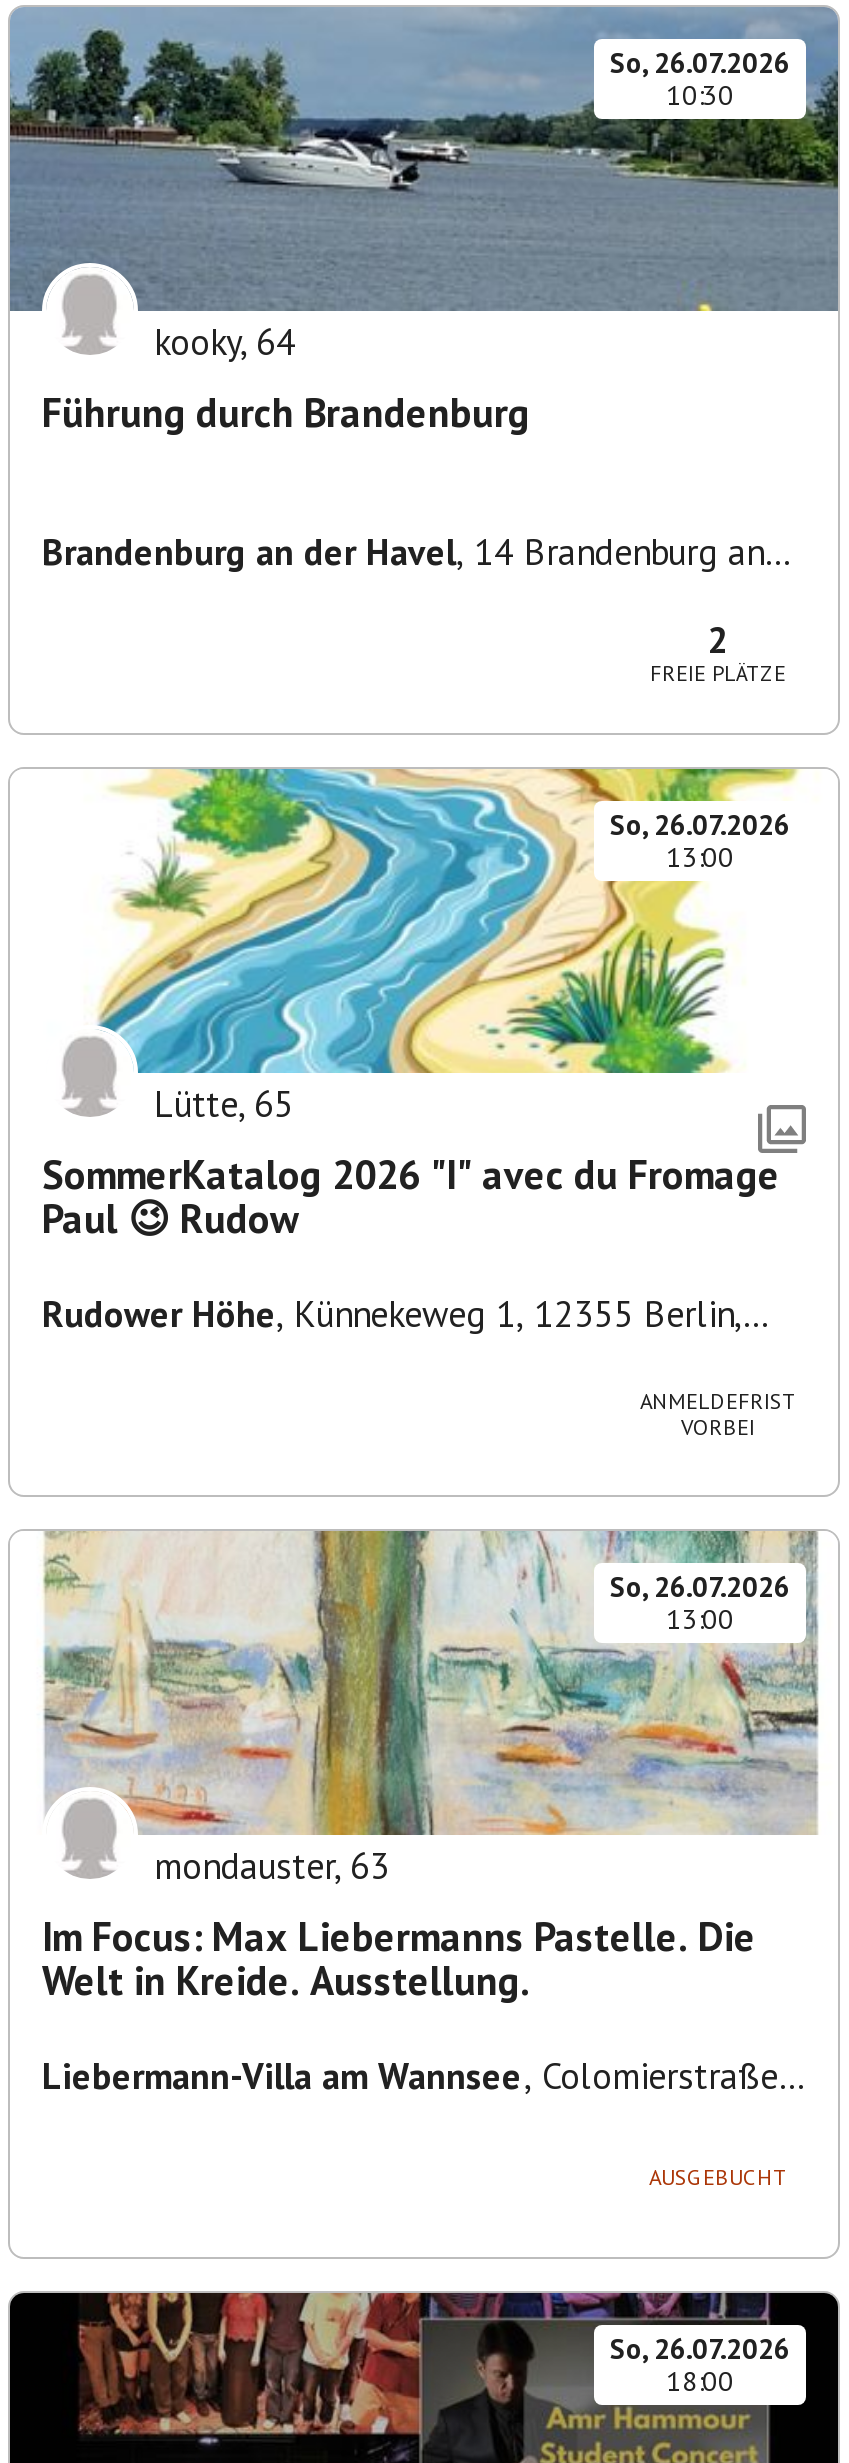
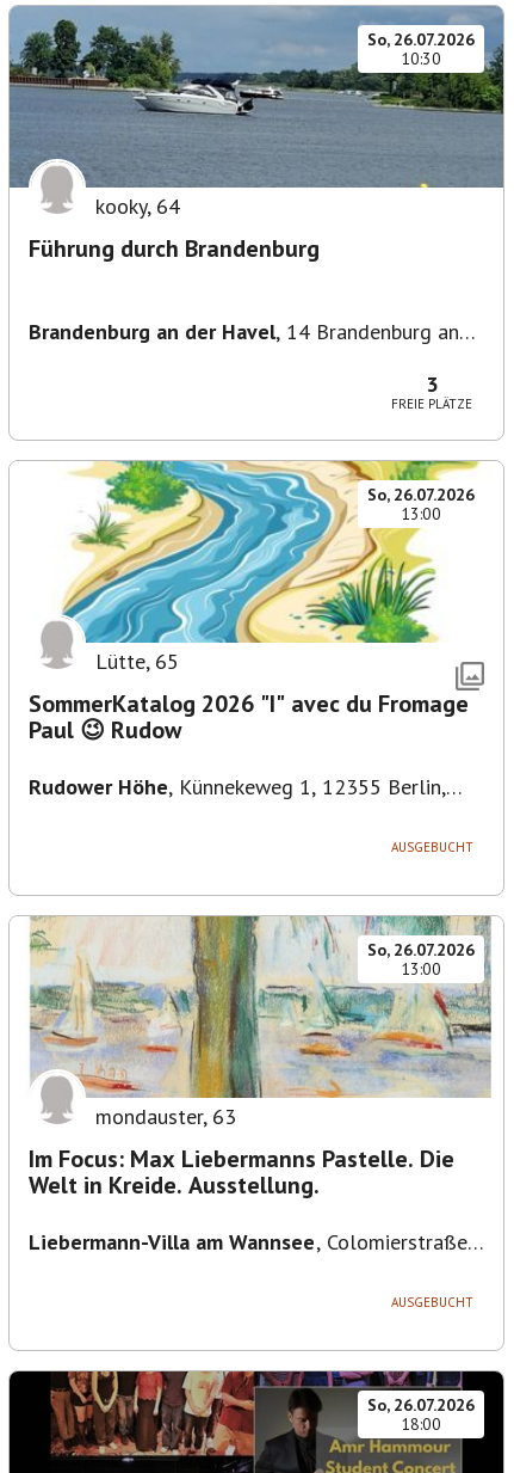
- 2
+ 3

- ANMELDEFRIST
- VORBEI
+ AUSGEBUCHT
